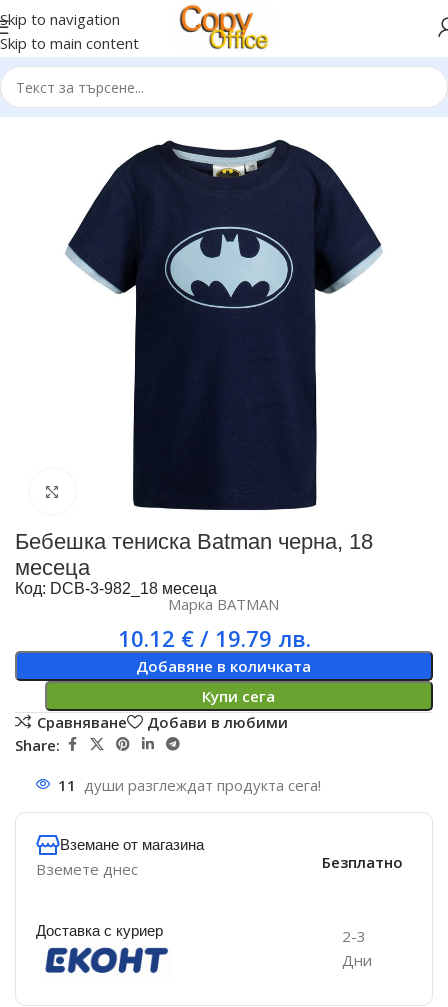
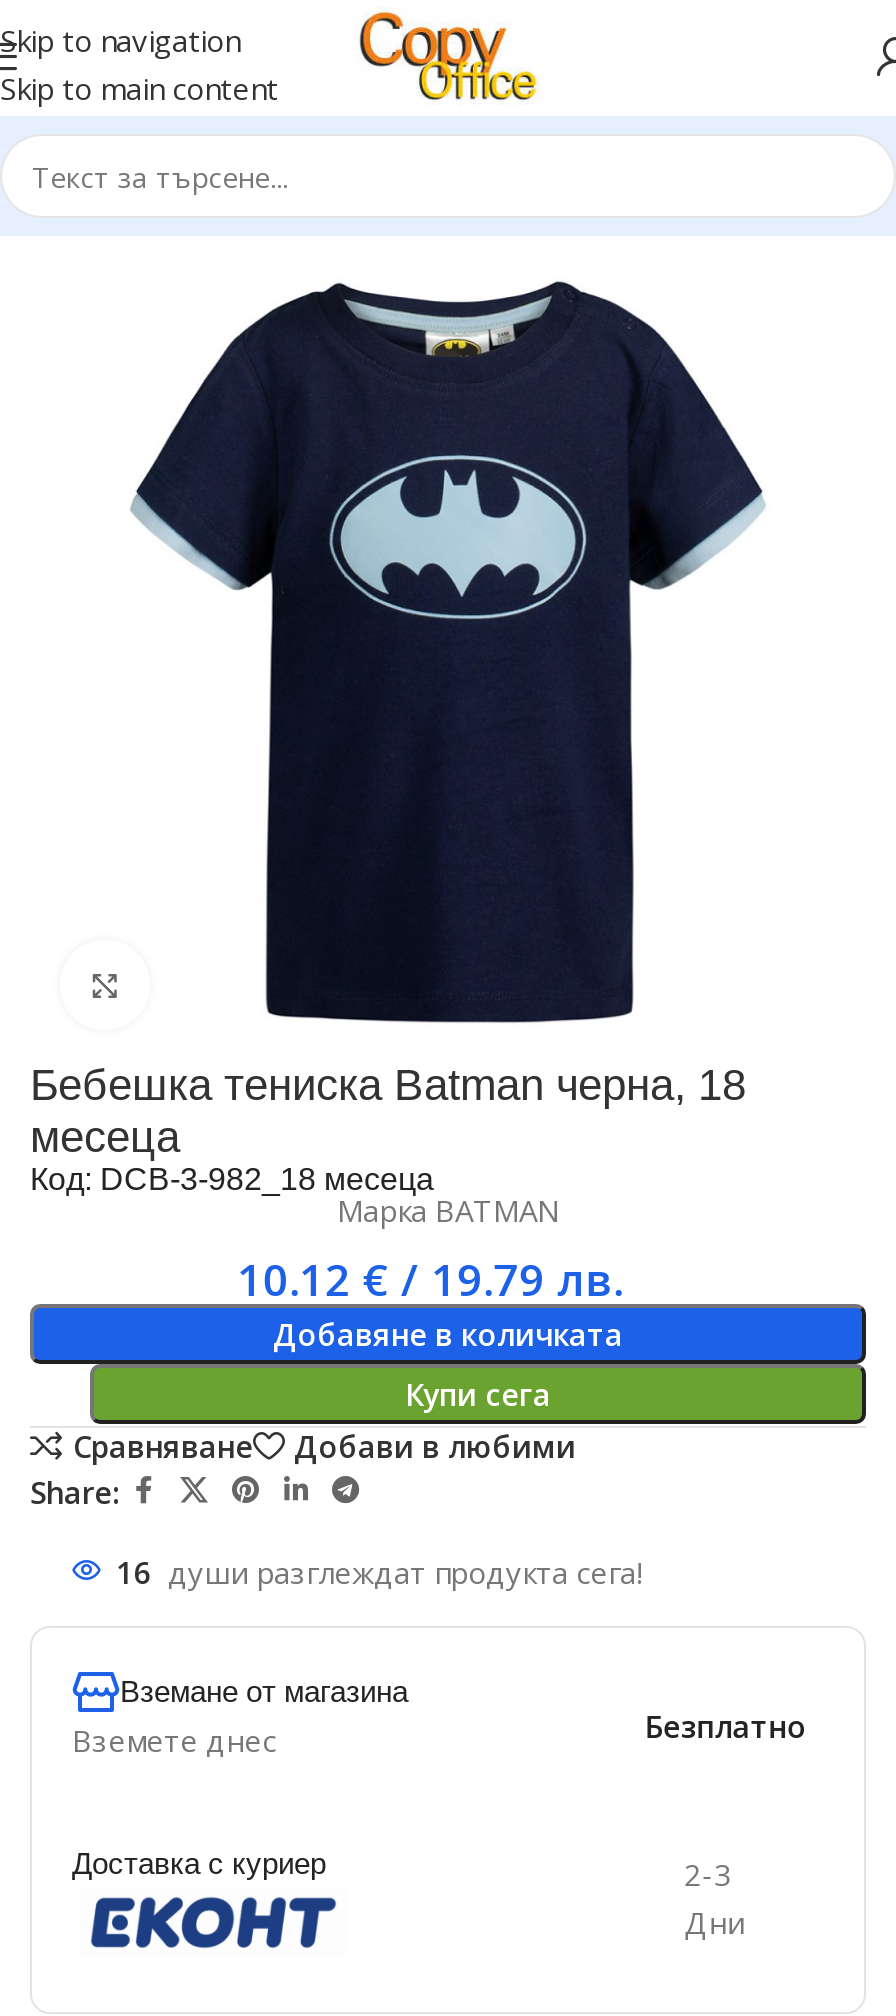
- 11 души разглеждат продукта сега!
+ 16 души разглеждат продукта сега!
